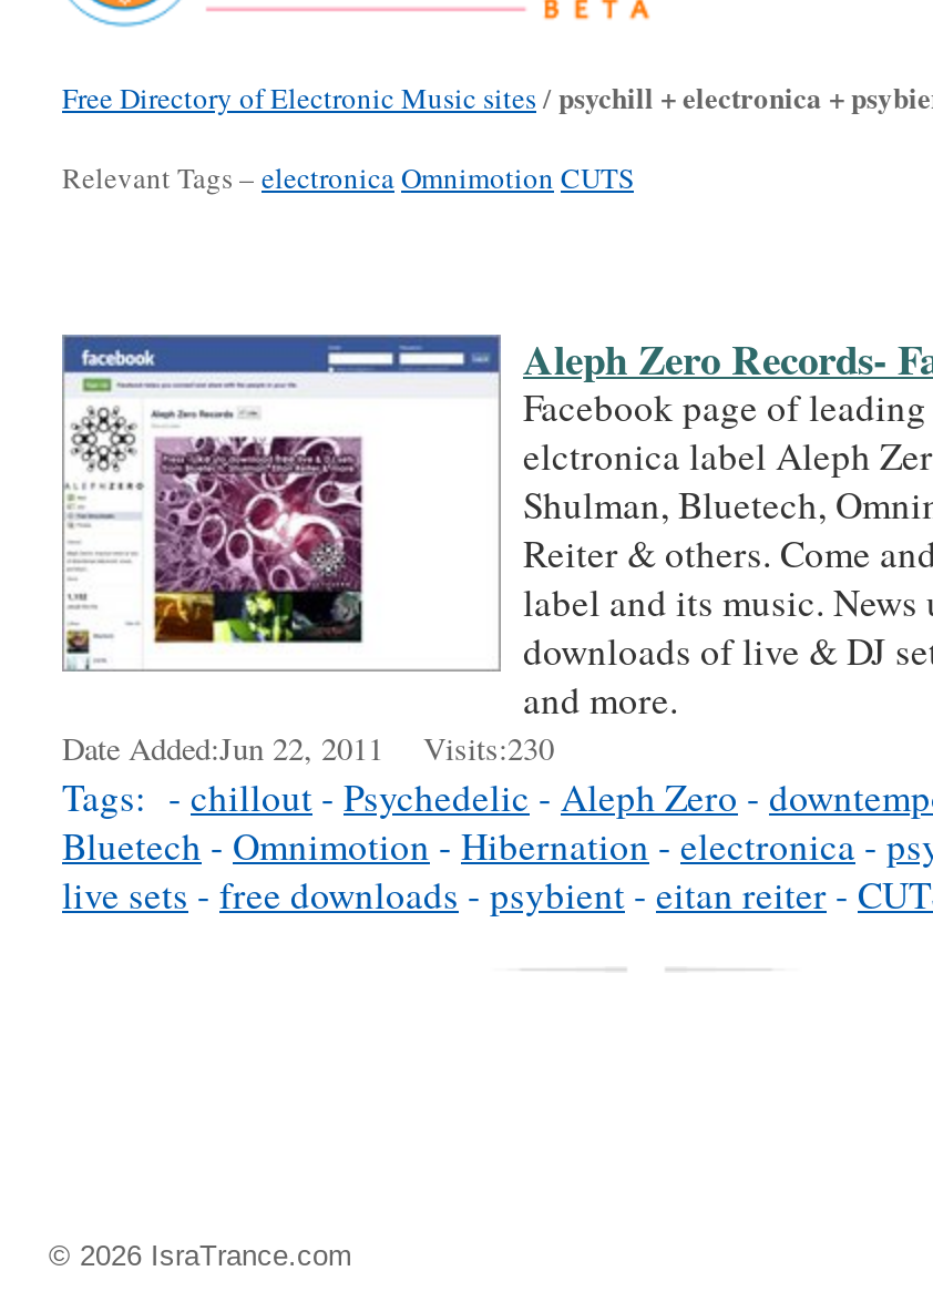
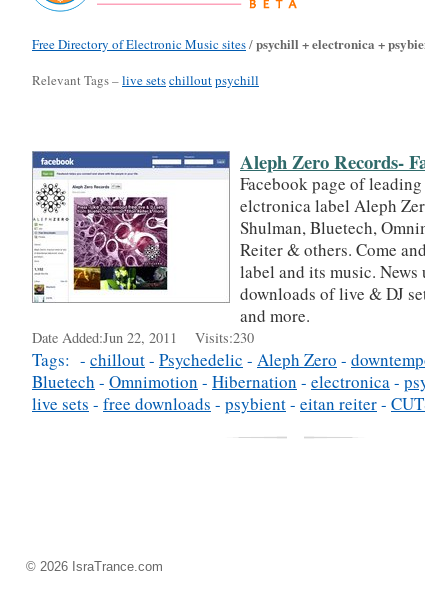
- Relevant Tags – electronica Omnimotion CUTS
+ Relevant Tags – live sets chillout psychill
